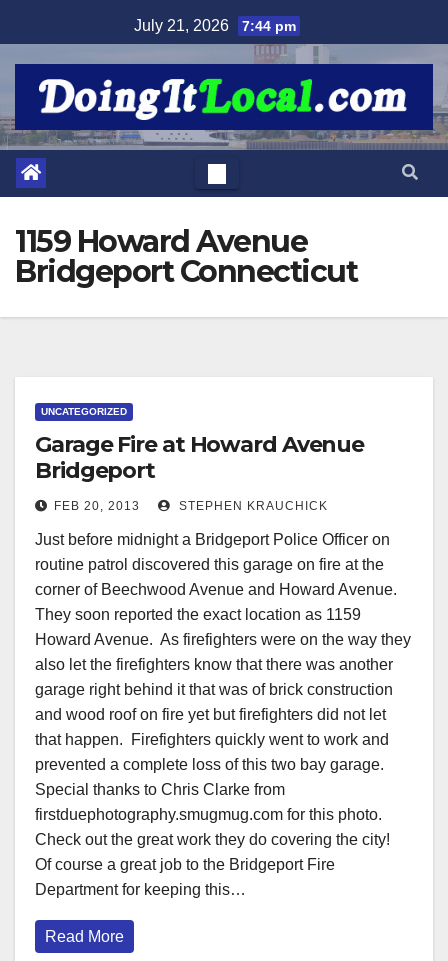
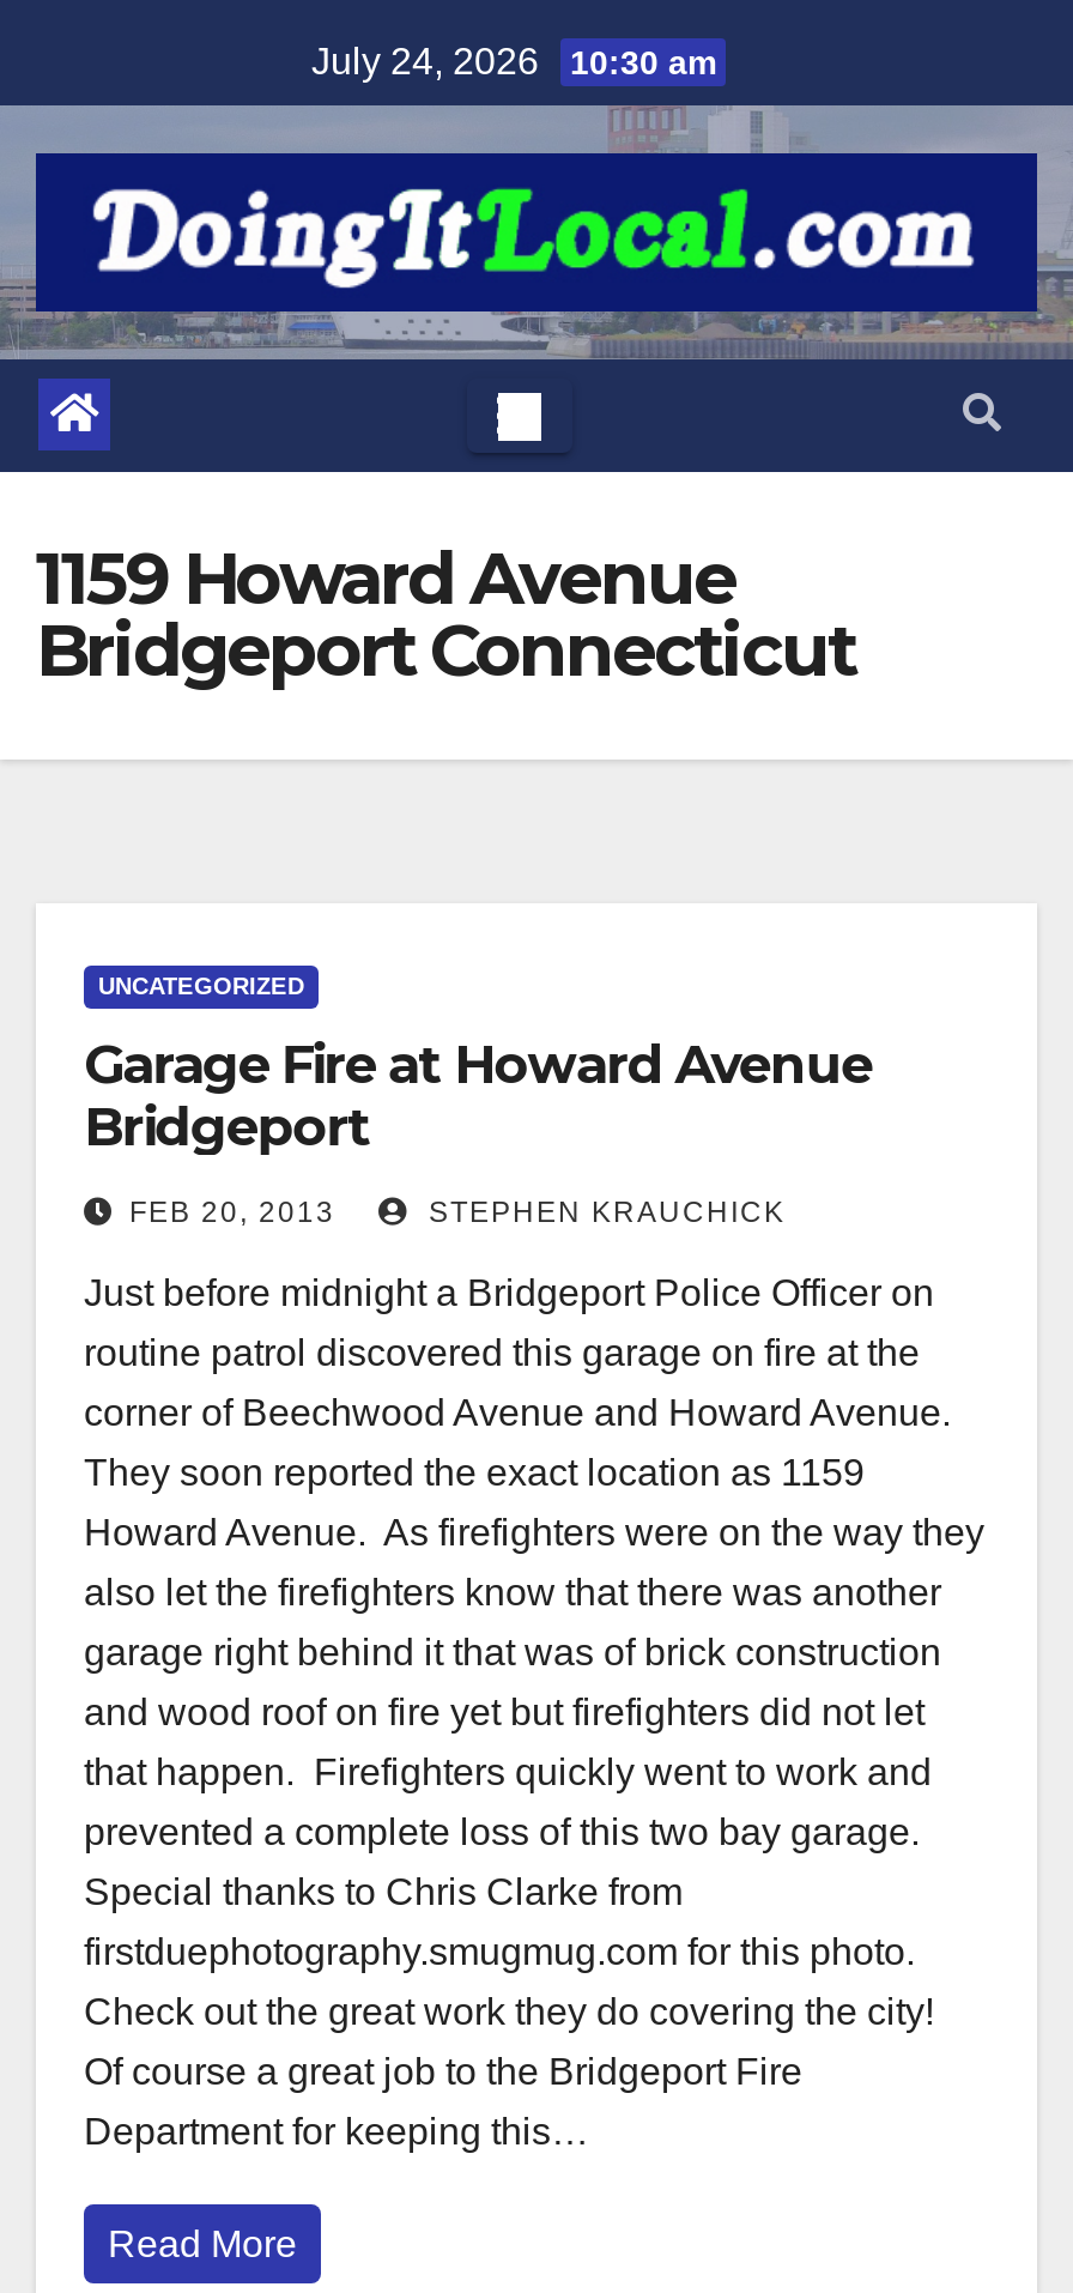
- July 21, 2026 7:44 pm
+ July 24, 2026 10:30 am
